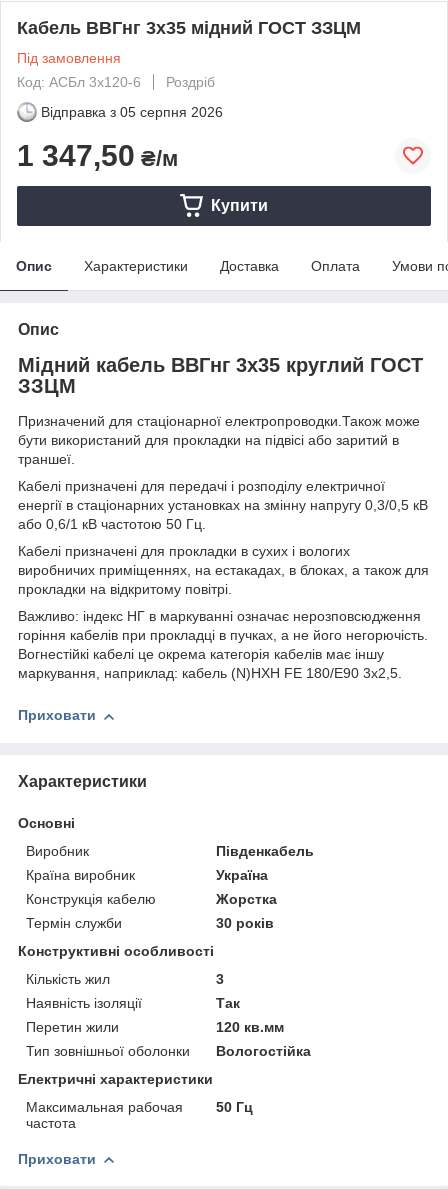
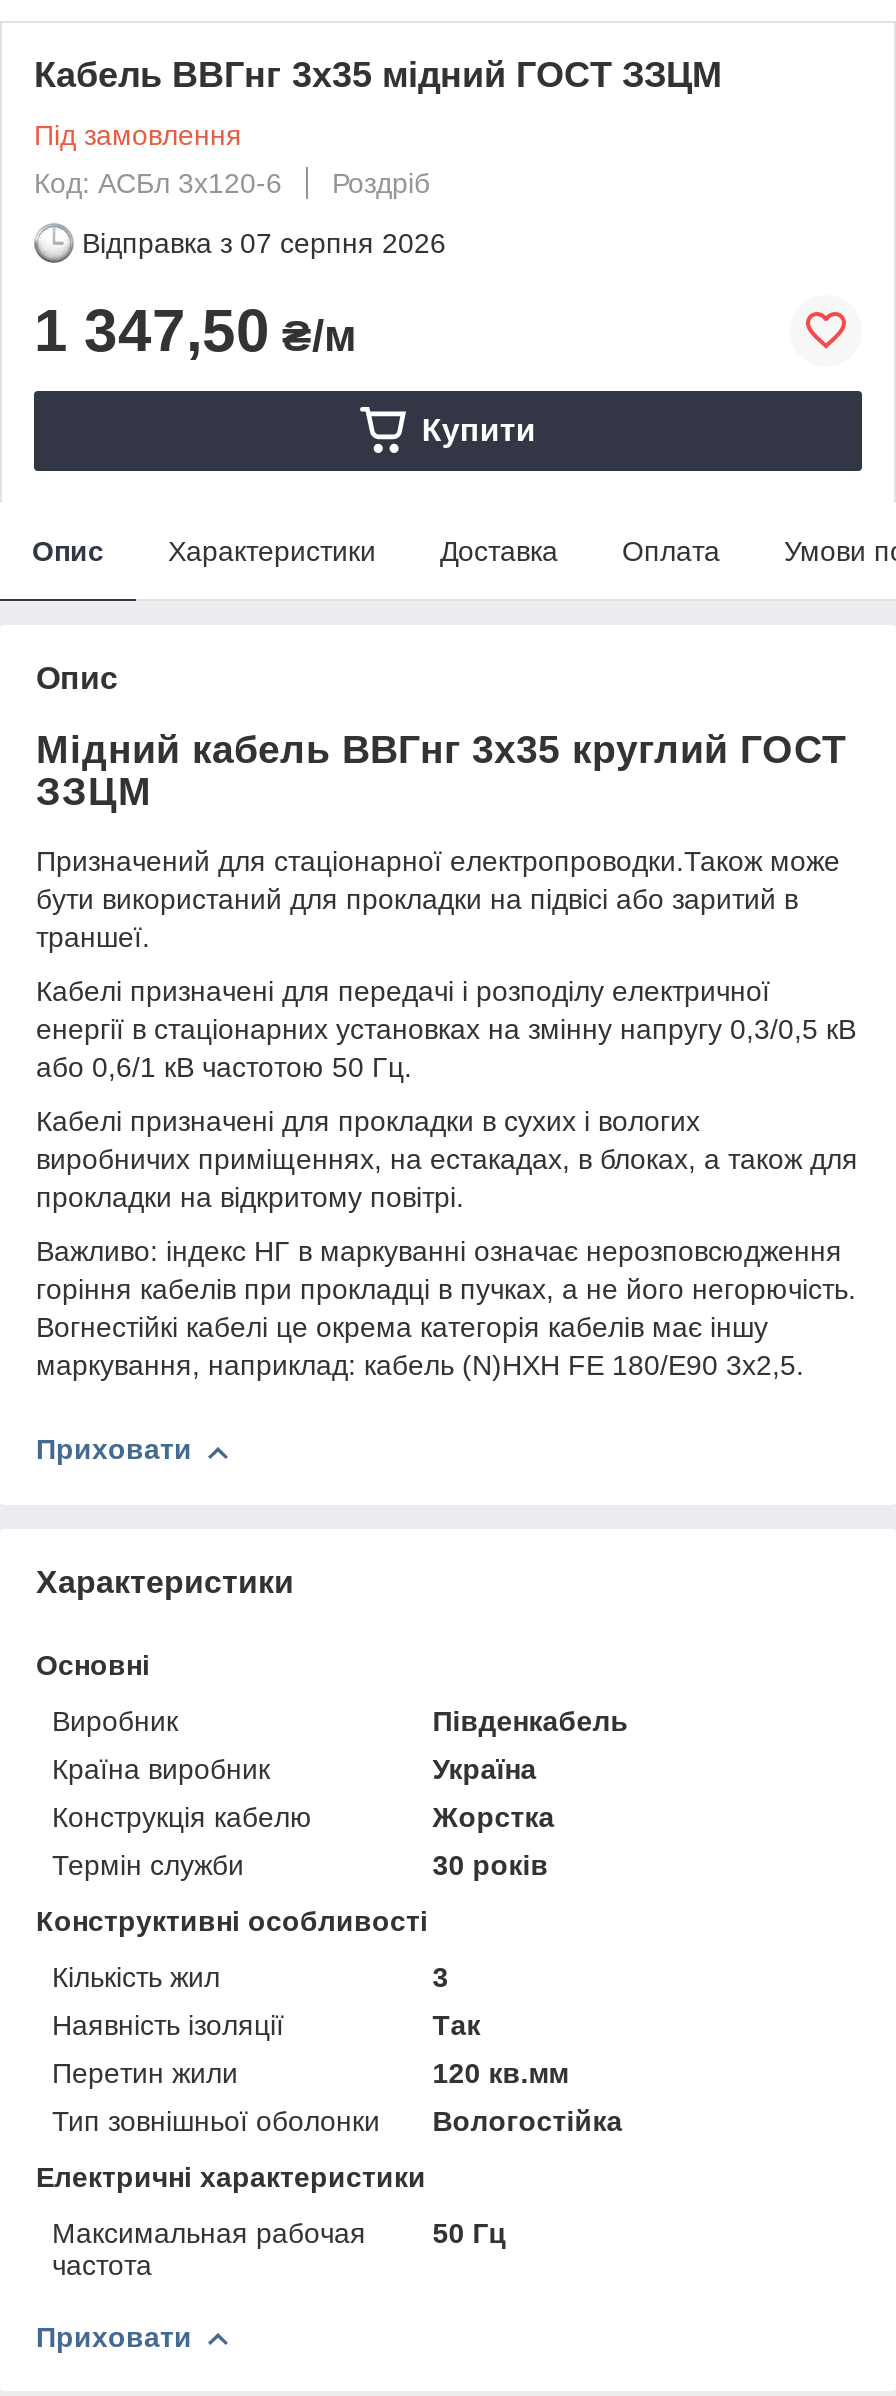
- Відправка з 05 серпня 2026
+ Відправка з 07 серпня 2026
